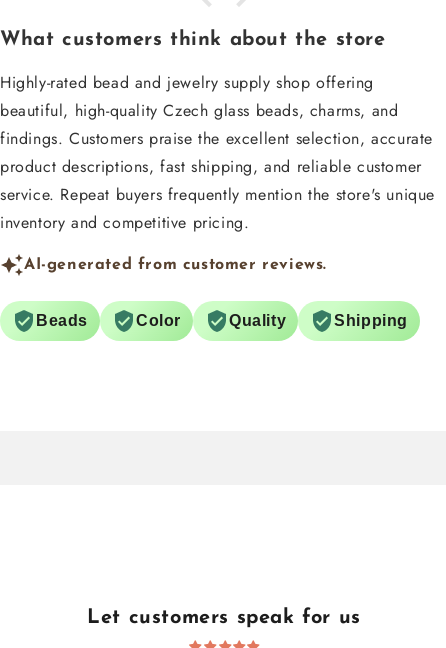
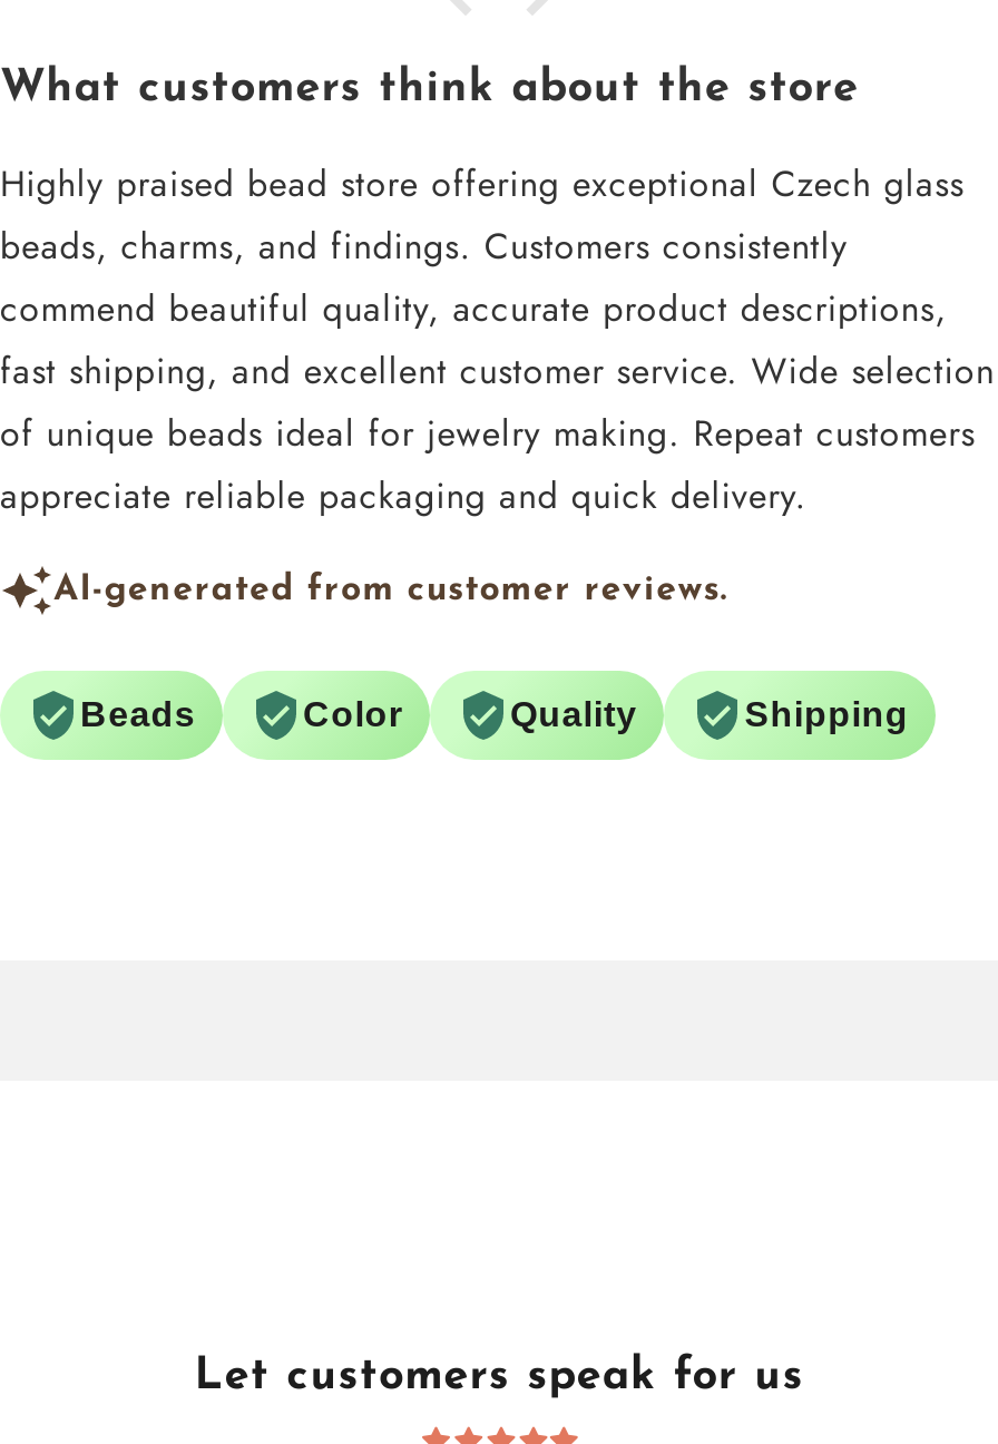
- Highly-rated bead and jewelry supply shop offering
- beautiful, high-quality Czech glass beads, charms, and
- findings. Customers praise the excellent selection, accurate
- product descriptions, fast shipping, and reliable customer
- service. Repeat buyers frequently mention the store's unique
- inventory and competitive pricing.
+ Highly praised bead store offering exceptional Czech glass
+ beads, charms, and findings. Customers consistently
+ commend beautiful quality, accurate product descriptions,
+ fast shipping, and excellent customer service. Wide selection
+ of unique beads ideal for jewelry making. Repeat customers
+ appreciate reliable packaging and quick delivery.
